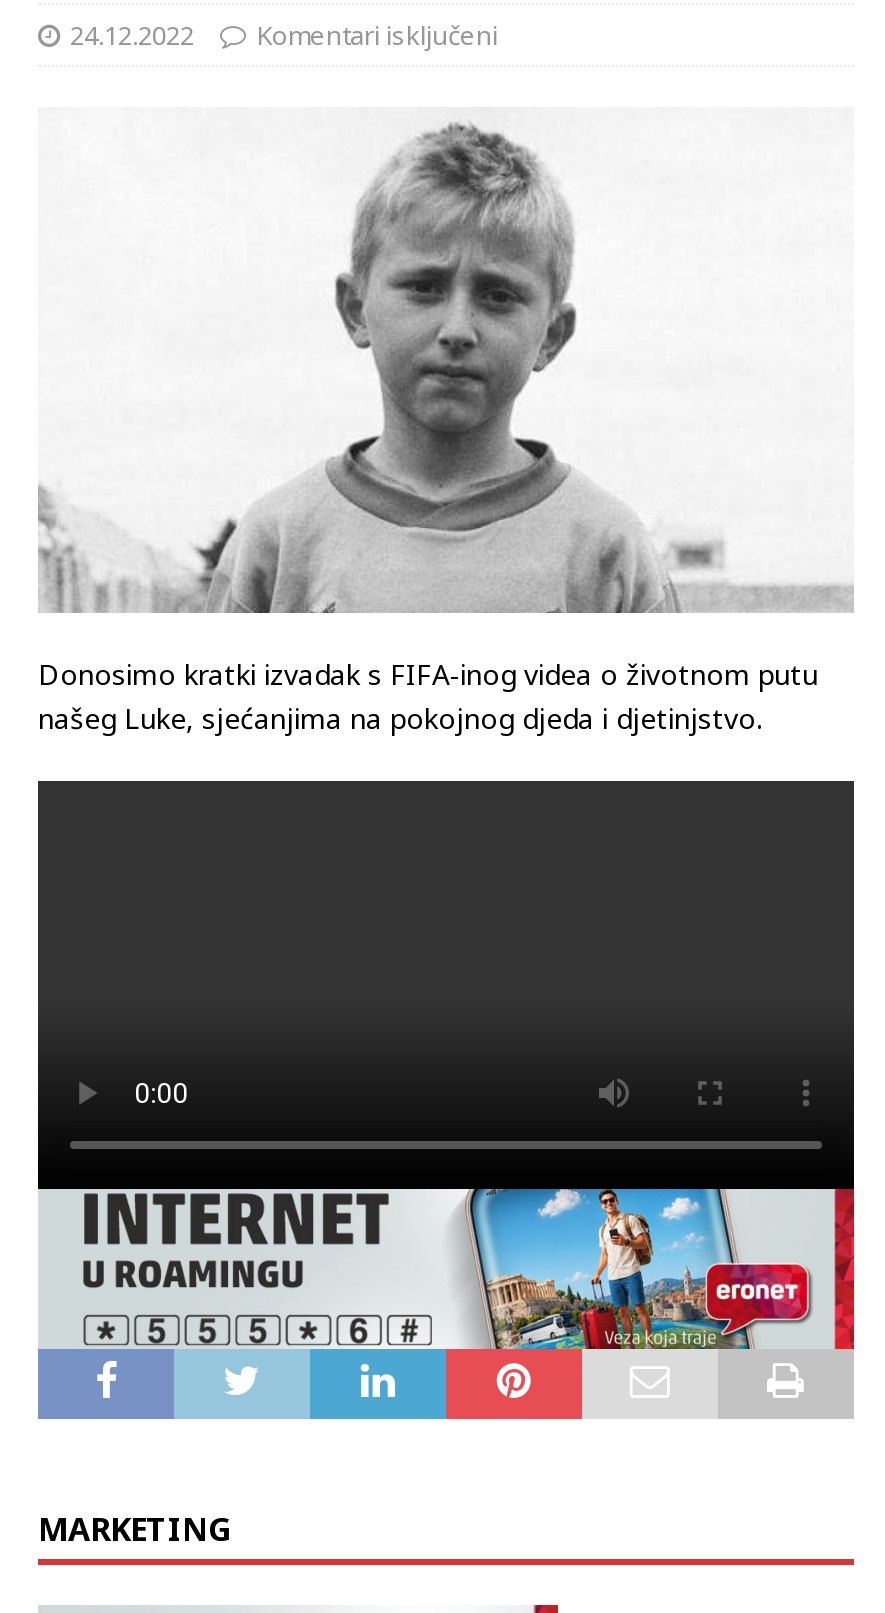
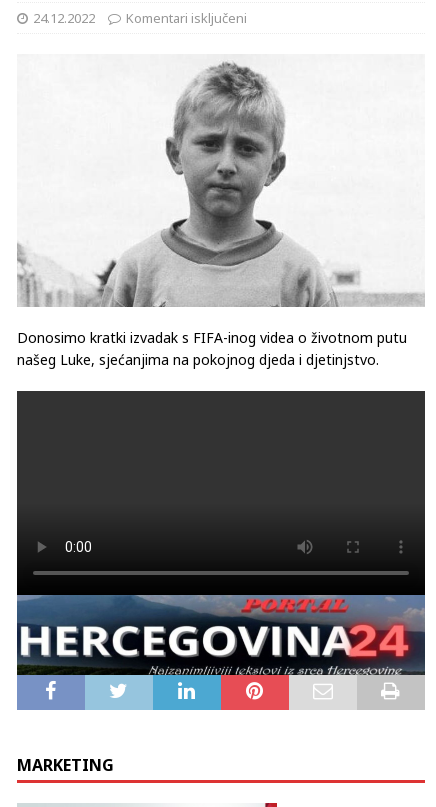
- [image]
+ [image]
